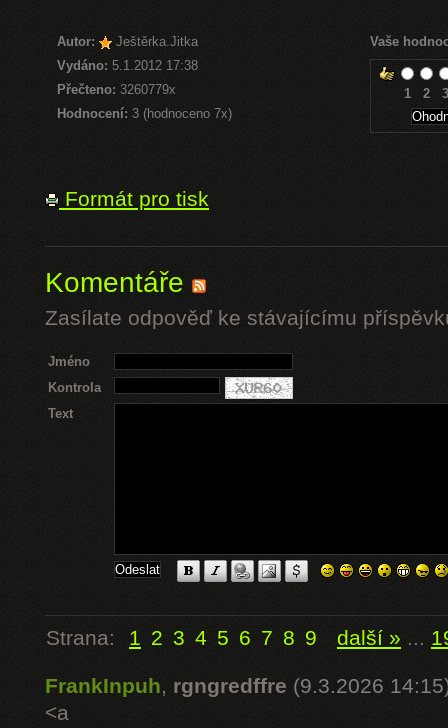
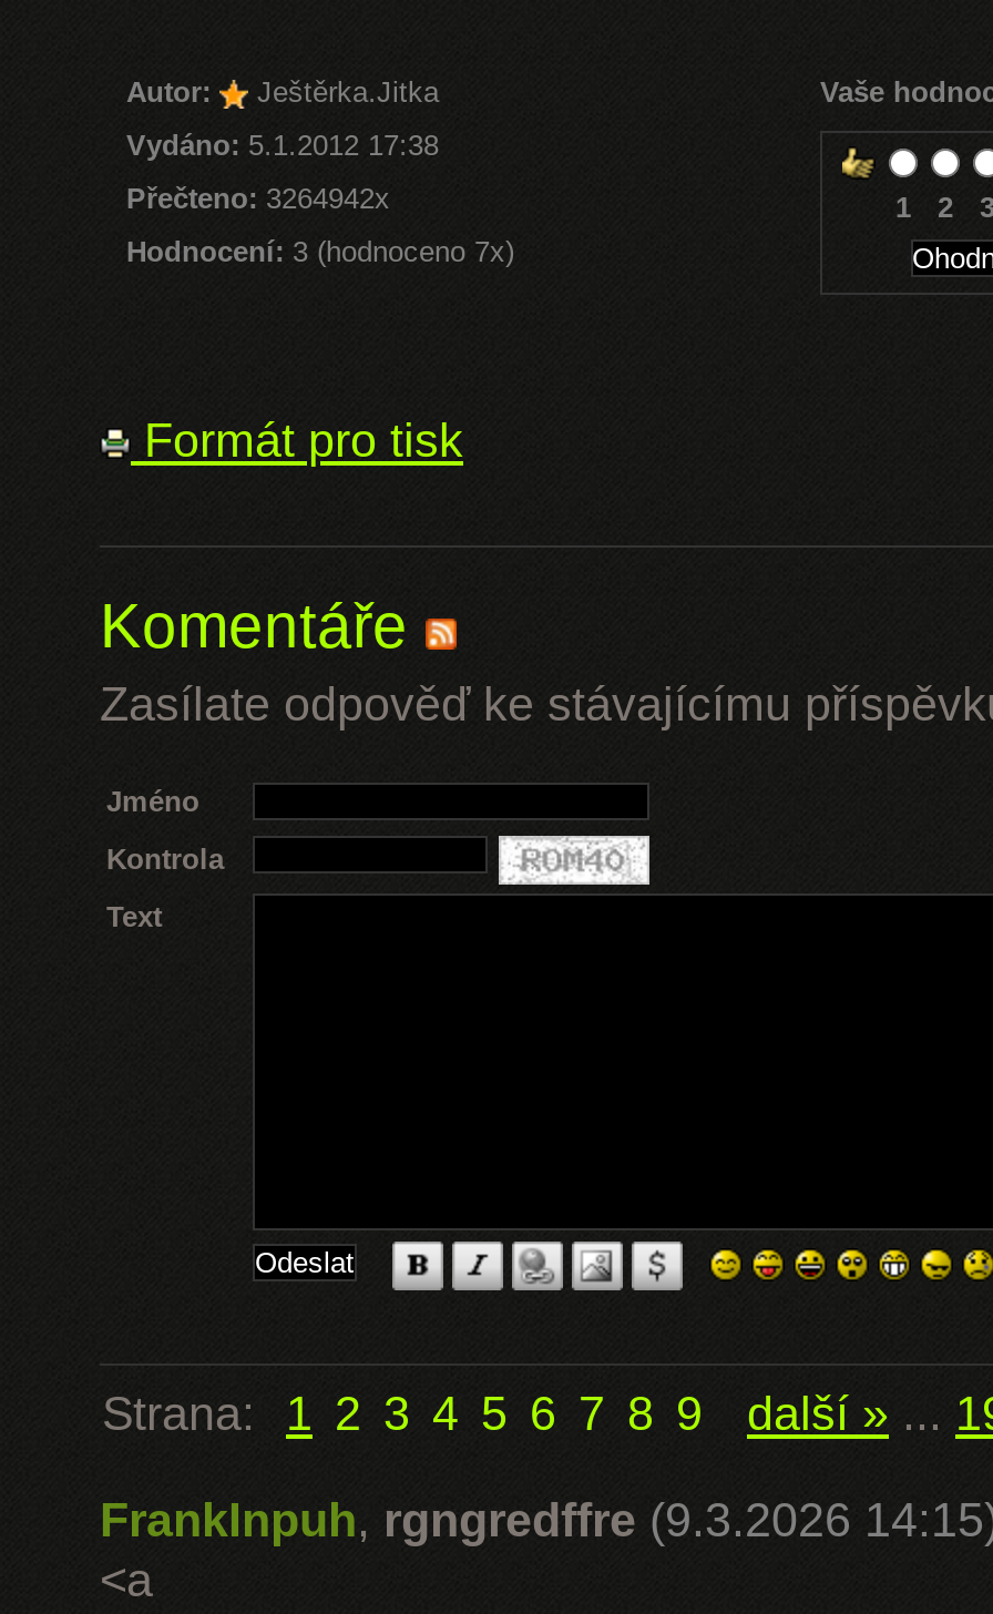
- Přečteno: 3260779x
+ Přečteno: 3264942x
